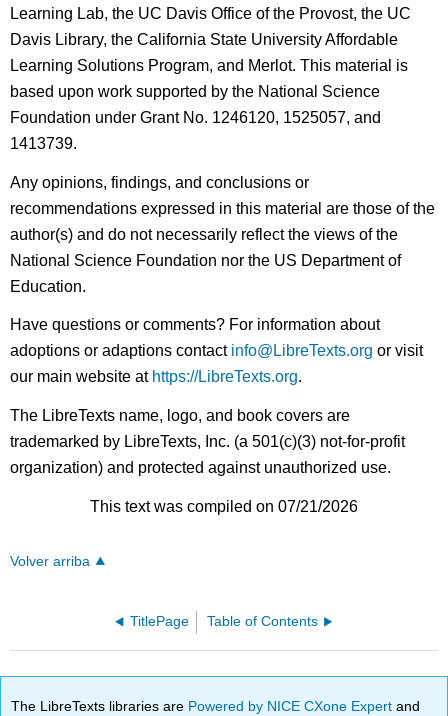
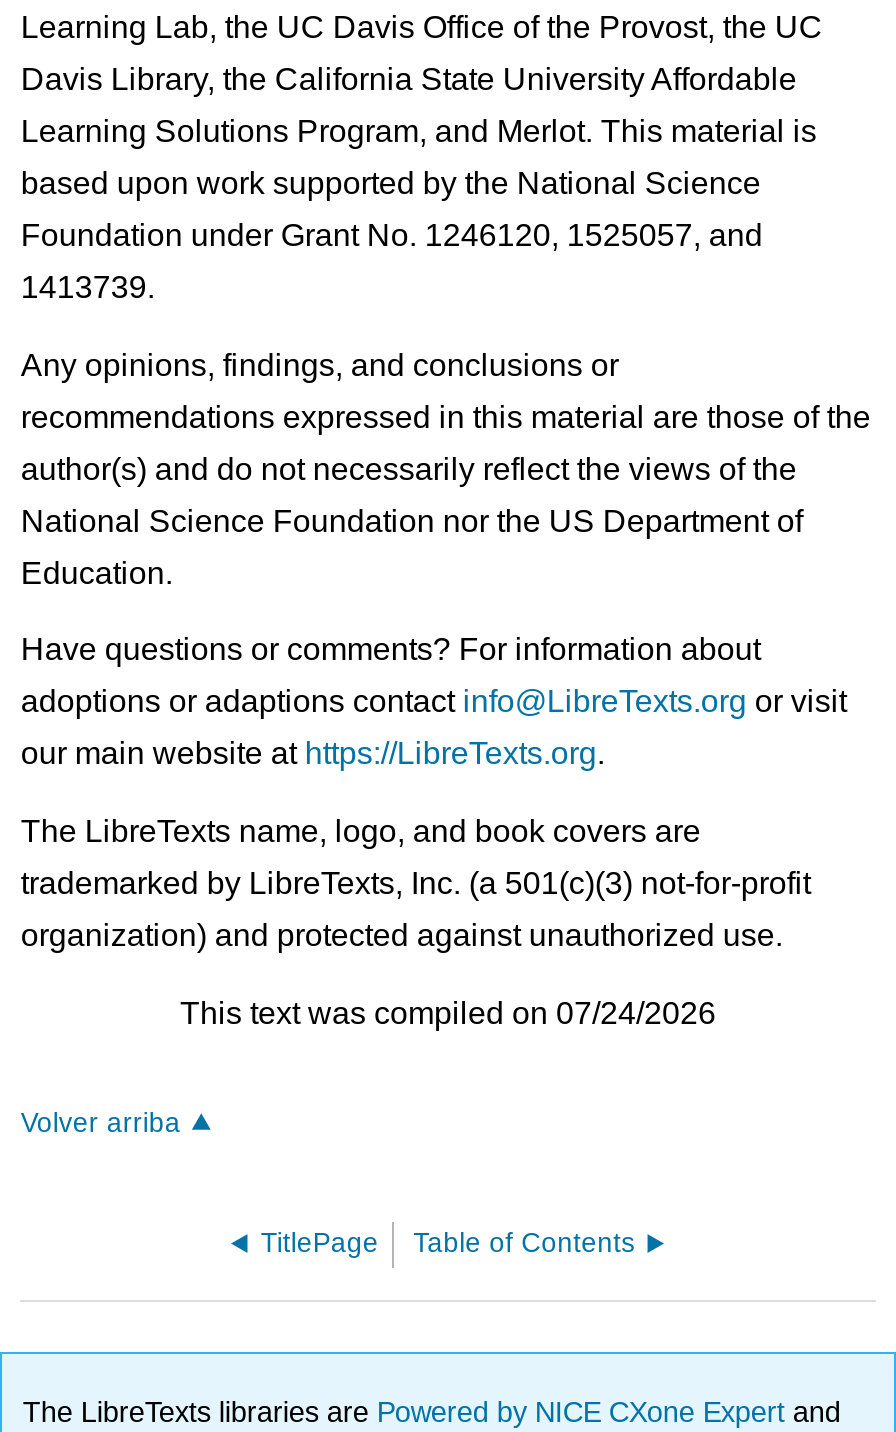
- This text was compiled on 07/21/2026
+ This text was compiled on 07/24/2026
